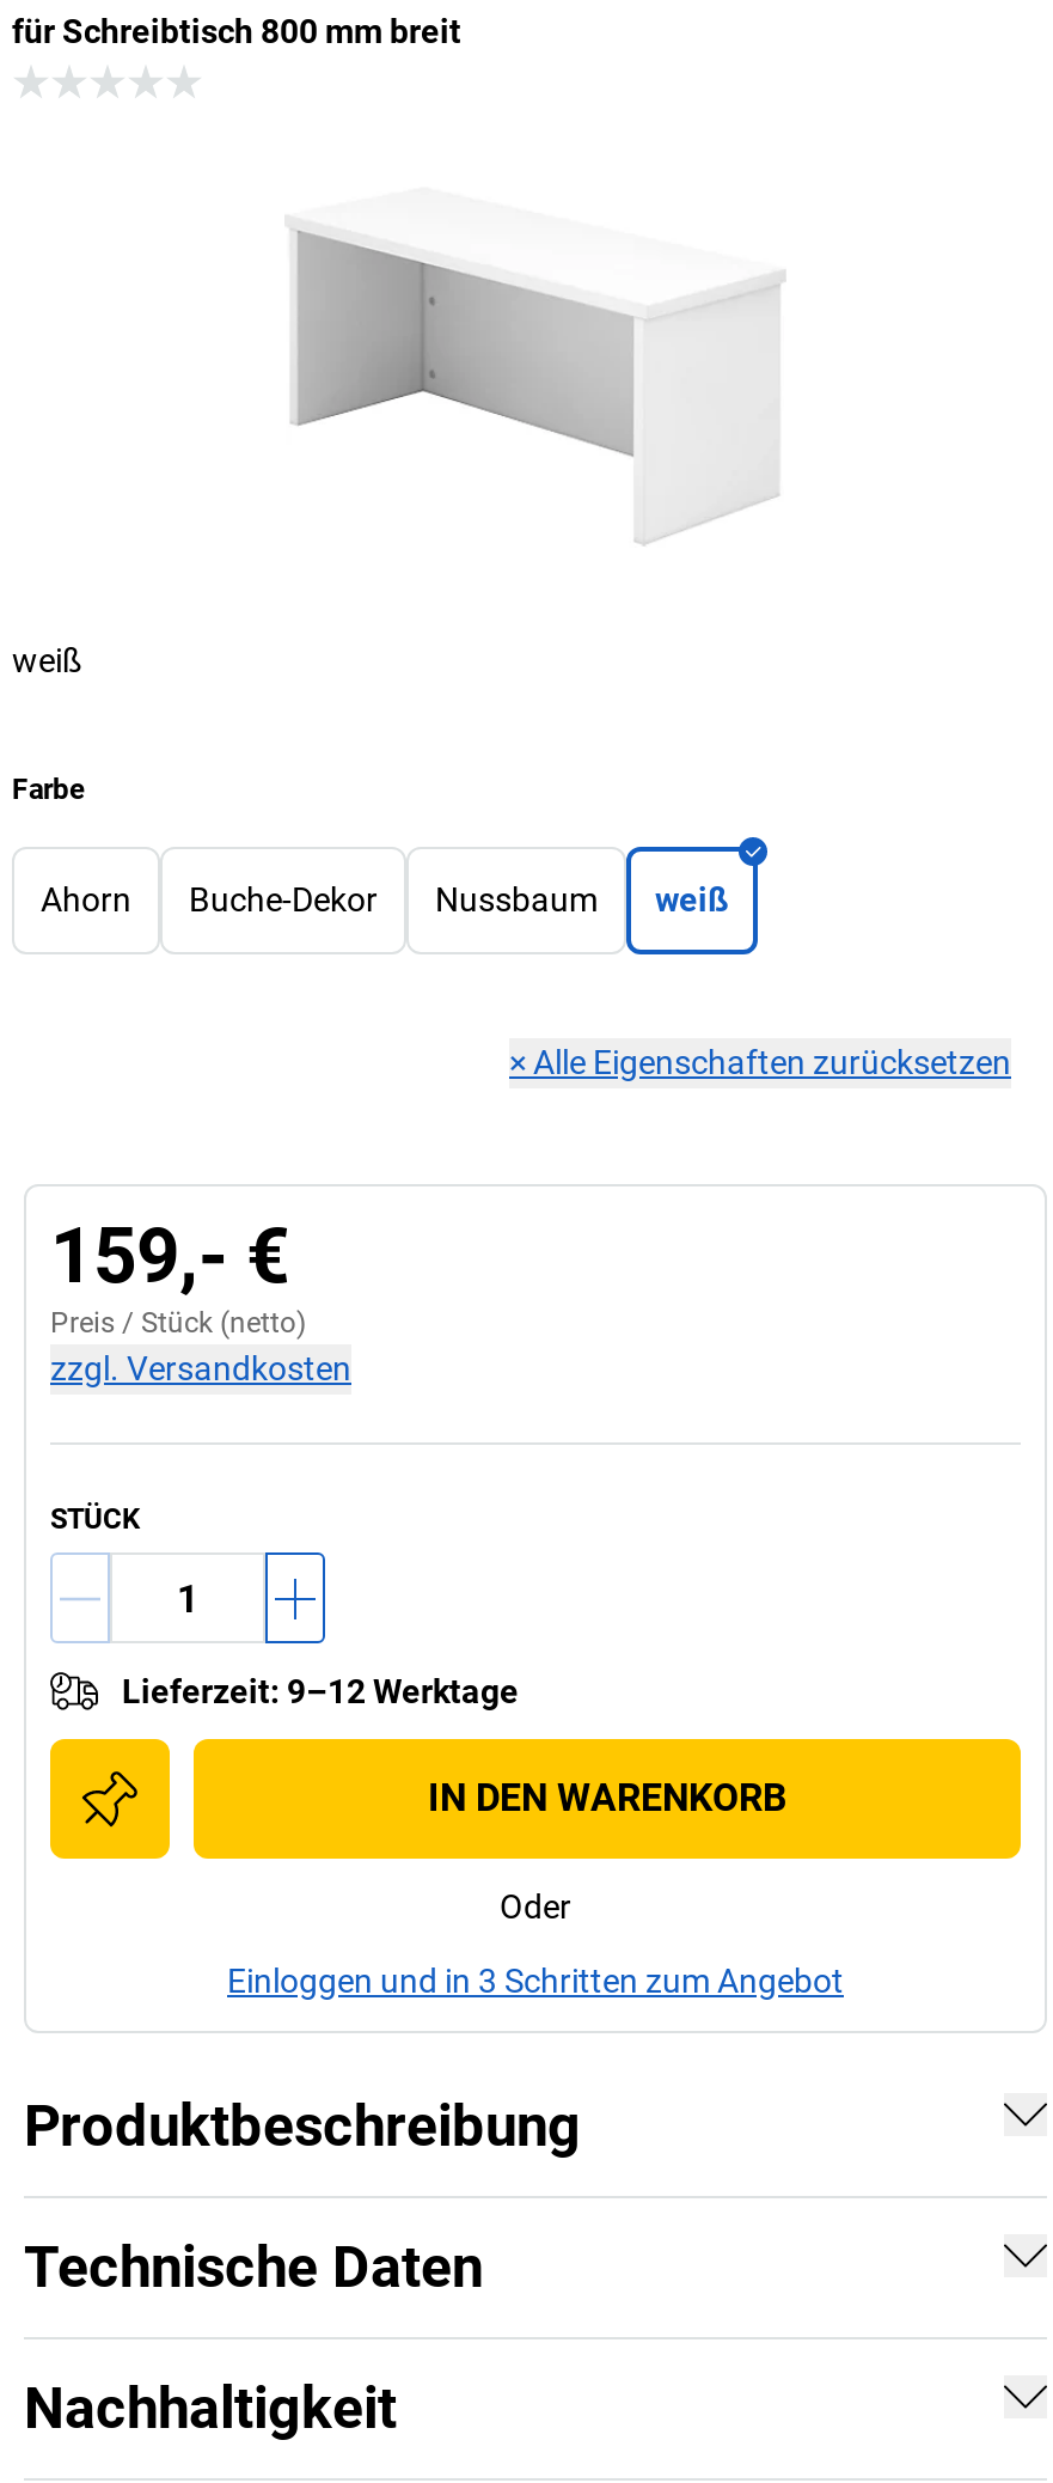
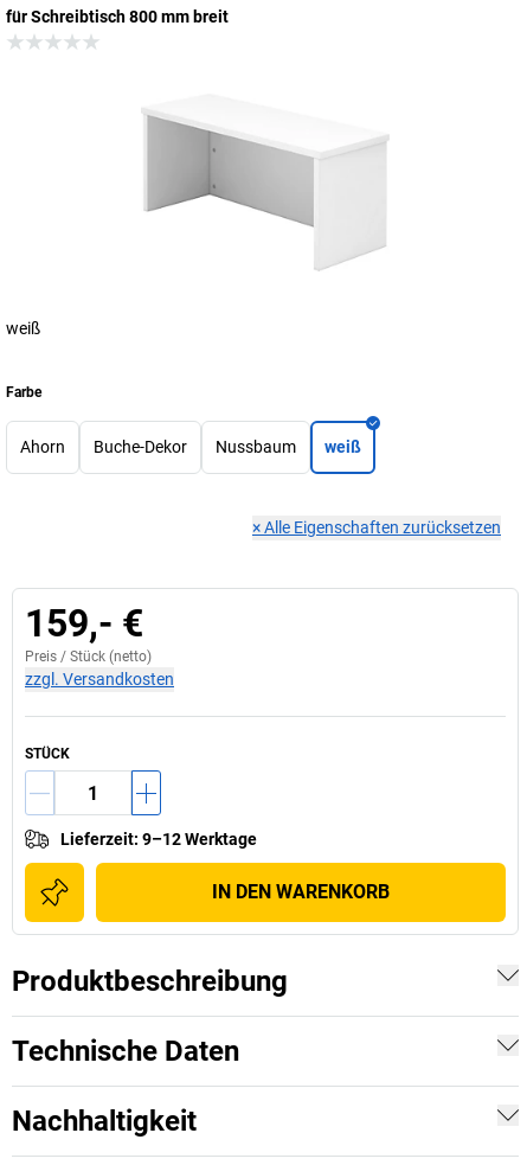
- Oder
- Einloggen und in 3 Schritten zum Angebot
